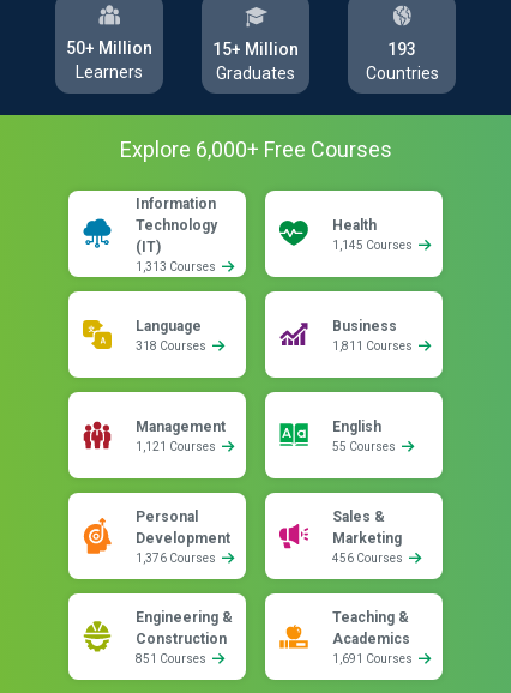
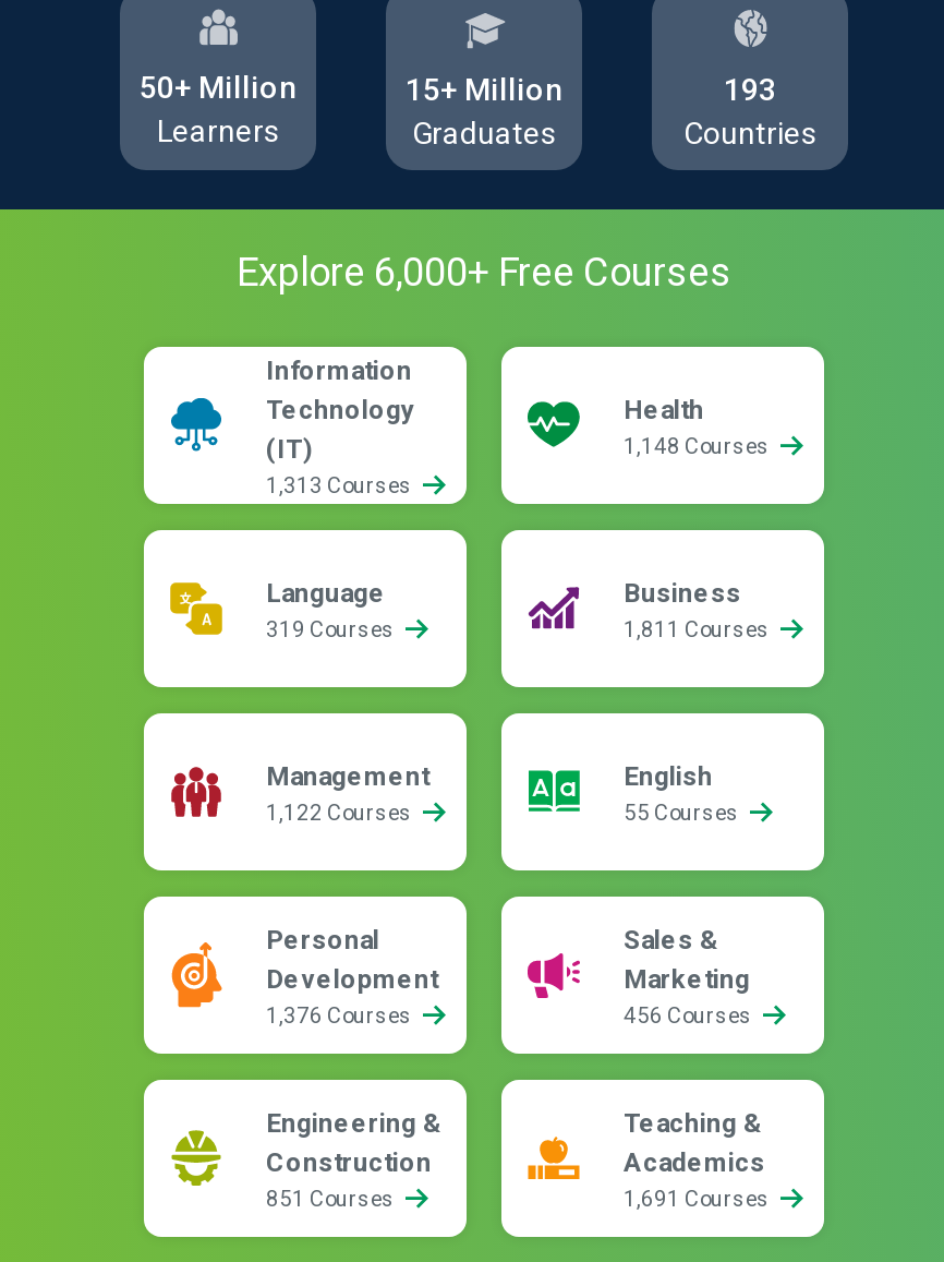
- 1,145 Courses
+ 1,148 Courses

- 318 Courses
+ 319 Courses

- 1,121 Courses
+ 1,122 Courses
